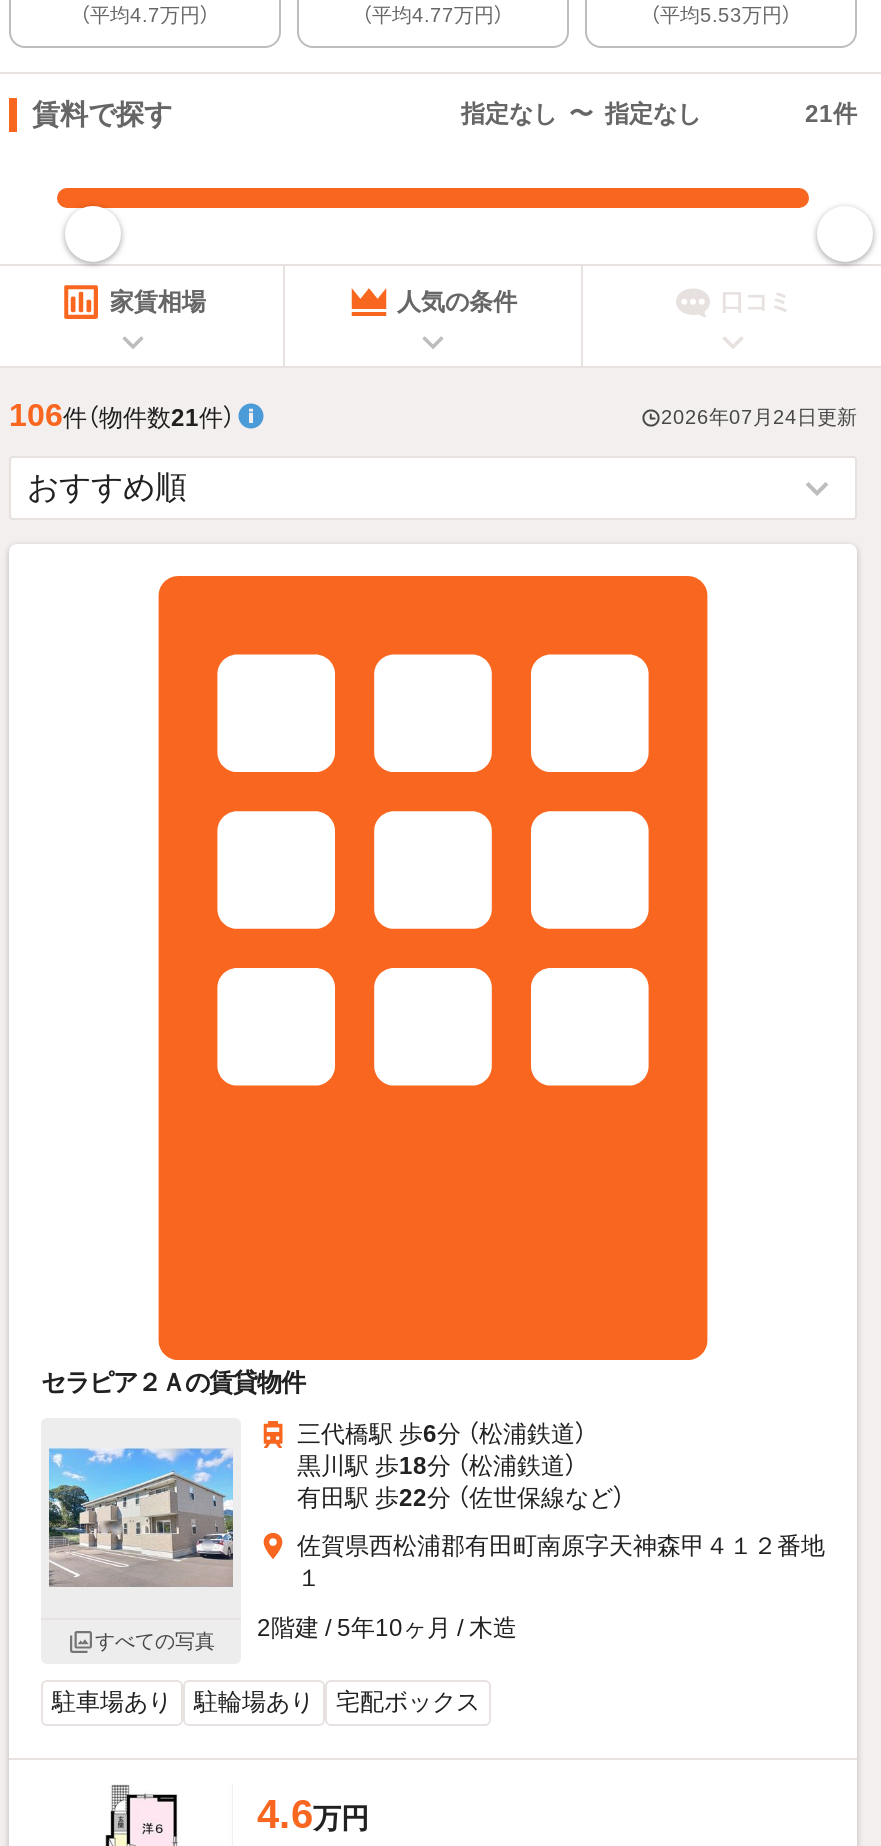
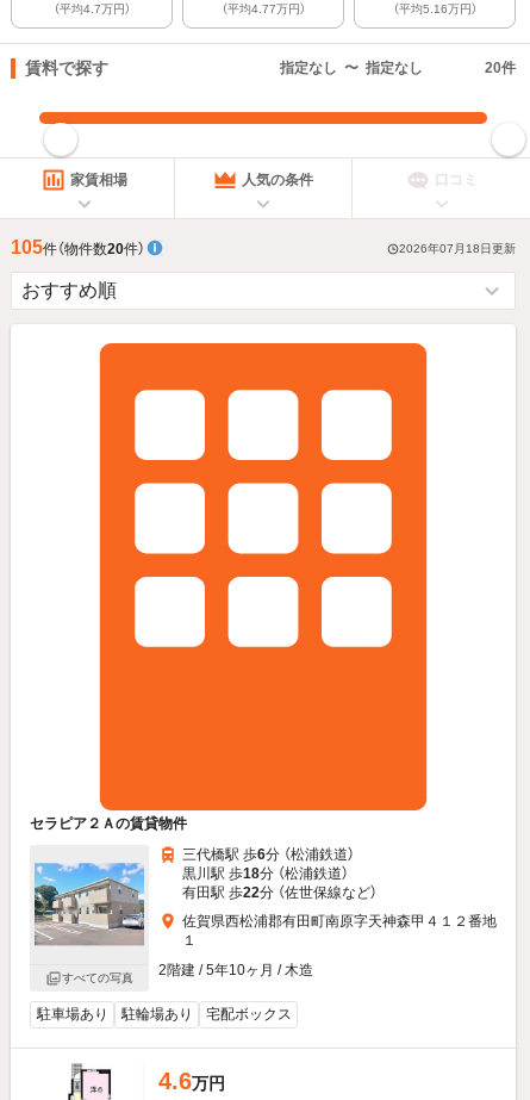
- （平均5.53万円）
+ （平均5.16万円）

- 21件
+ 20件

- 106件（物件数21件）
+ 105件（物件数20件）

- 2026年07月24日更新
+ 2026年07月18日更新
